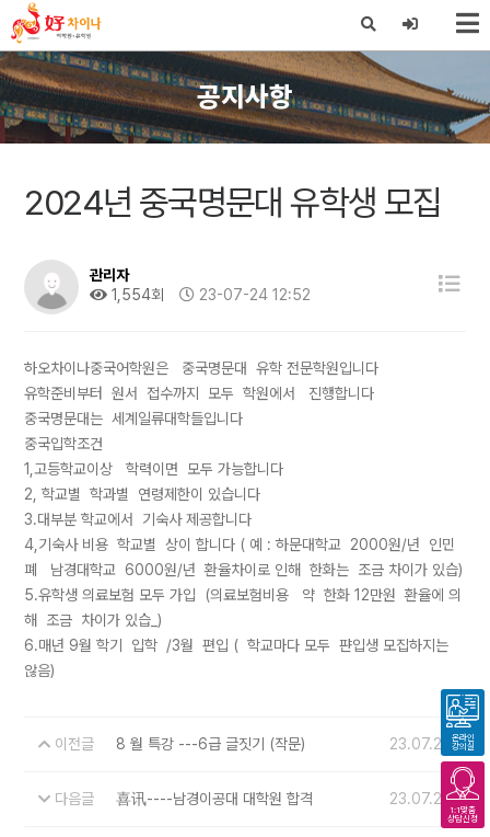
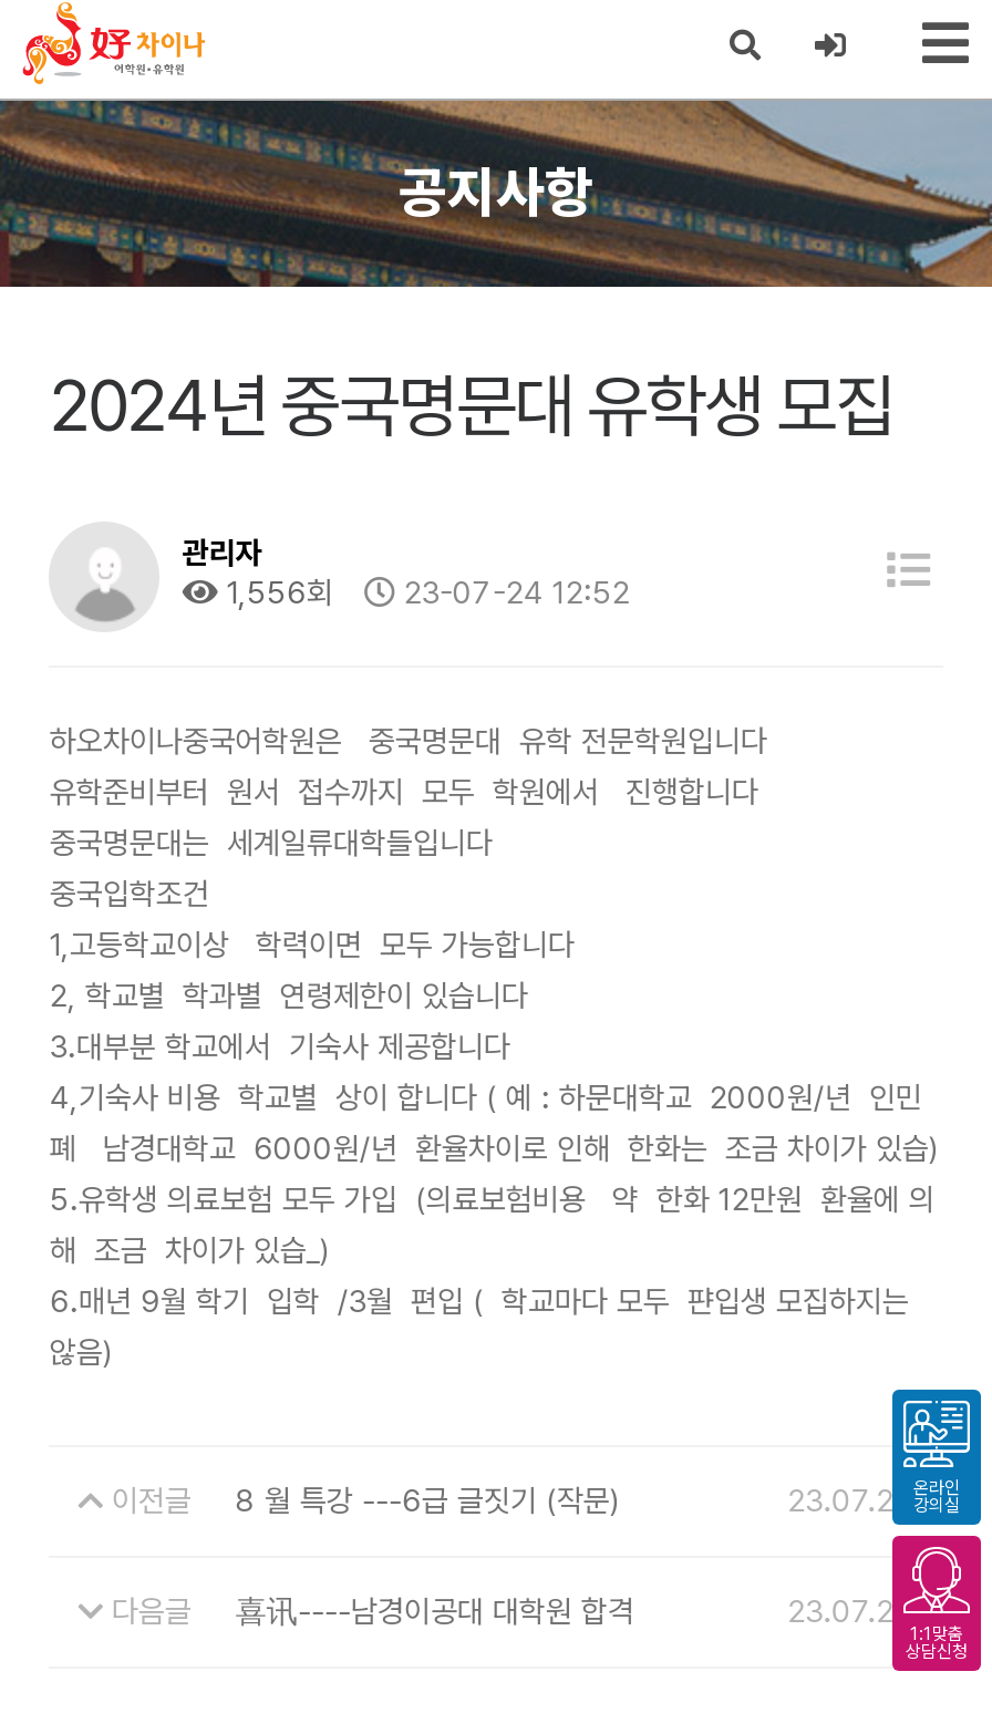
- 1,554회 23-07-24 12:52
+ 1,556회 23-07-24 12:52
